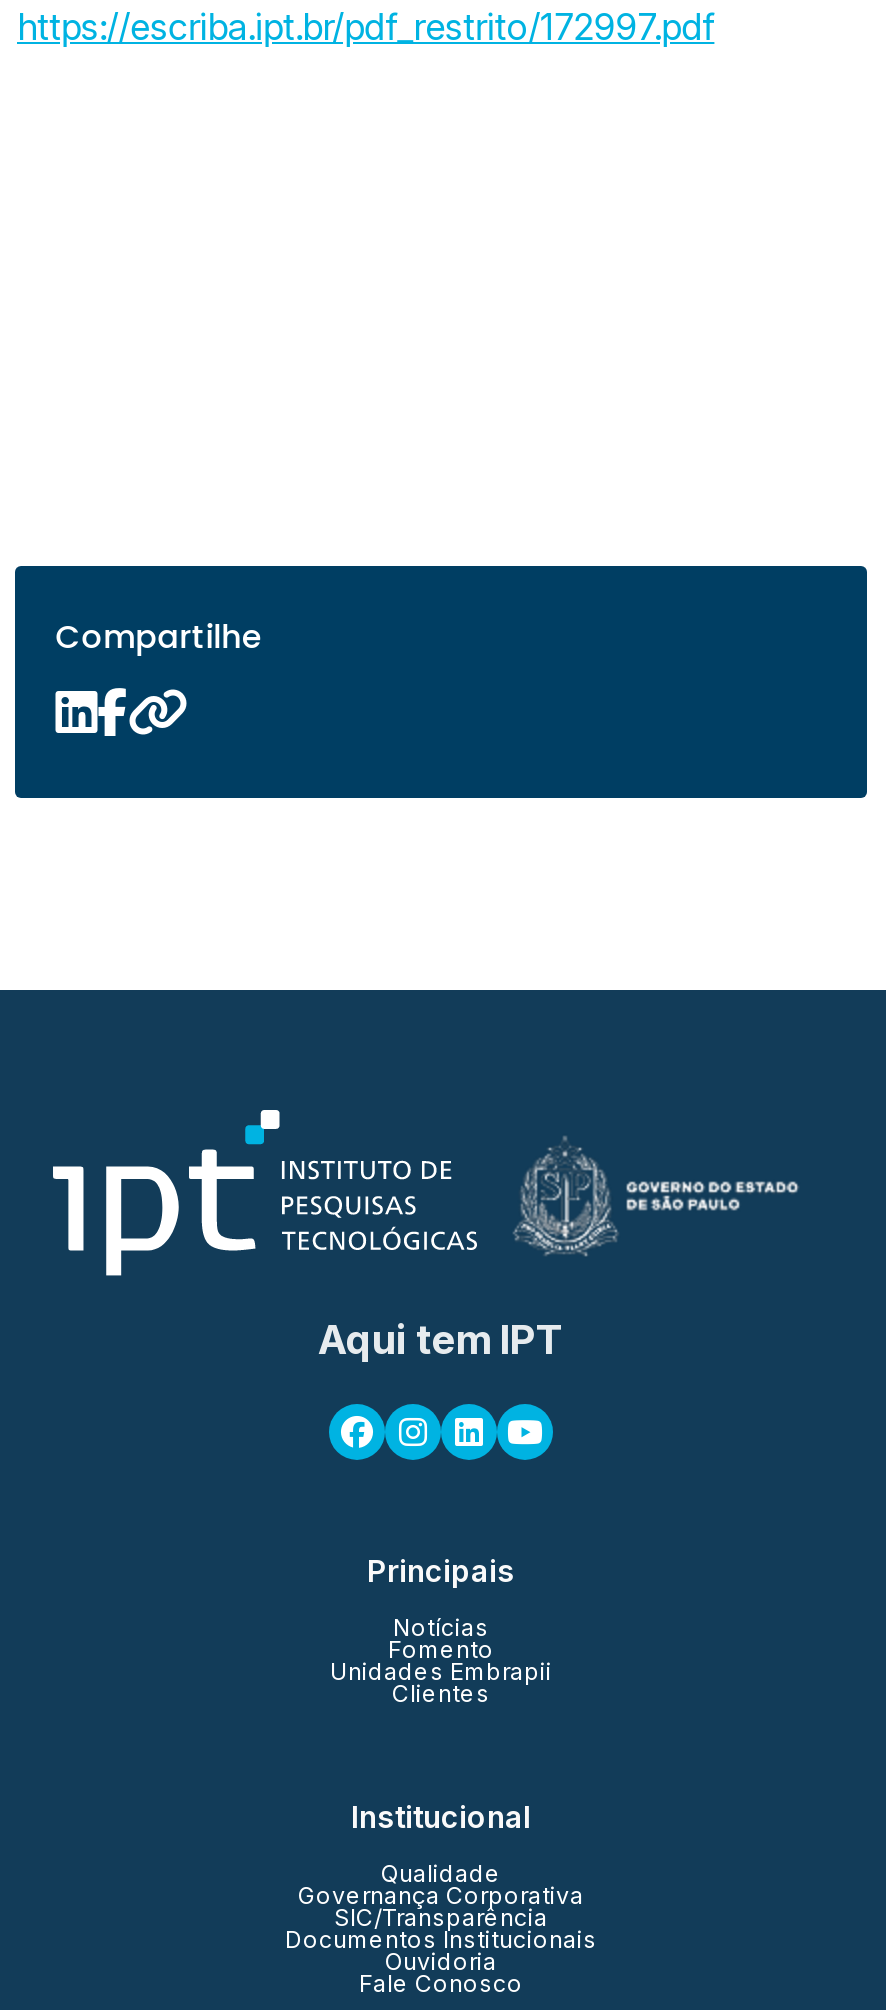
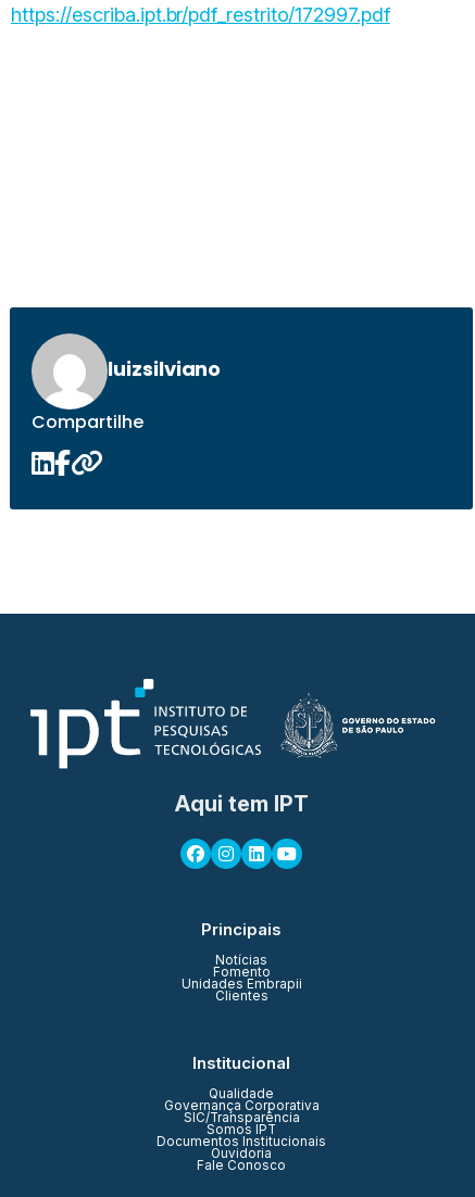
+ [image]
+ luizsilviano

+ Somos IPT
